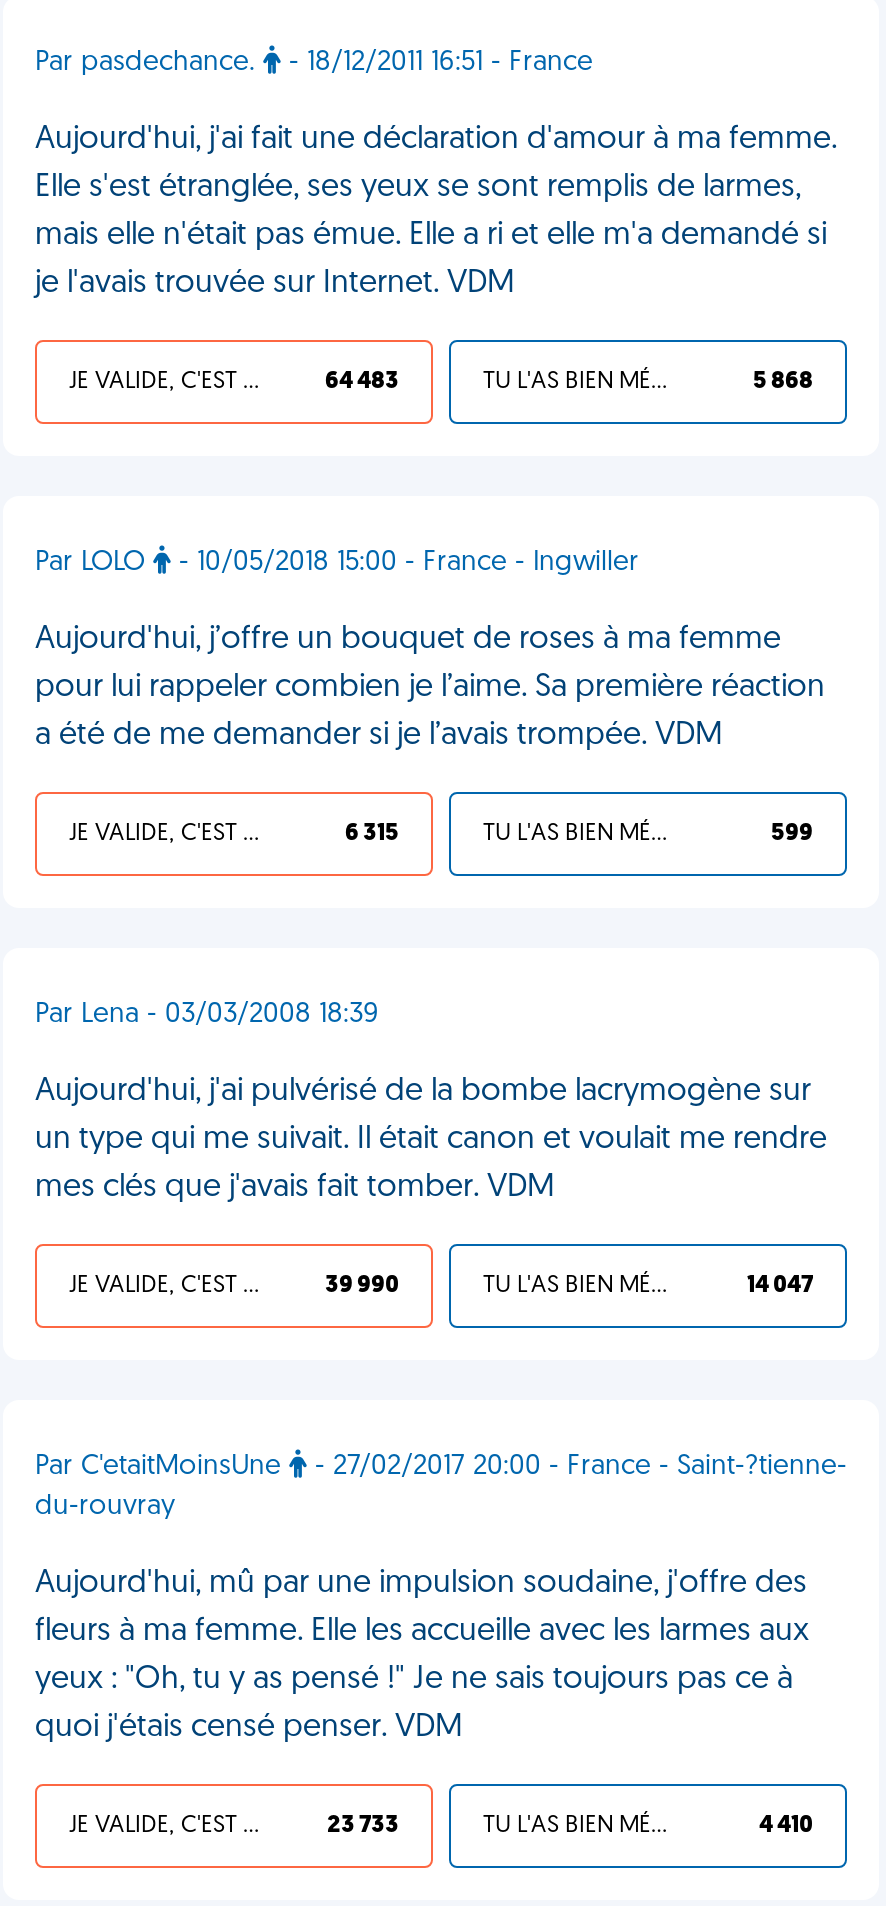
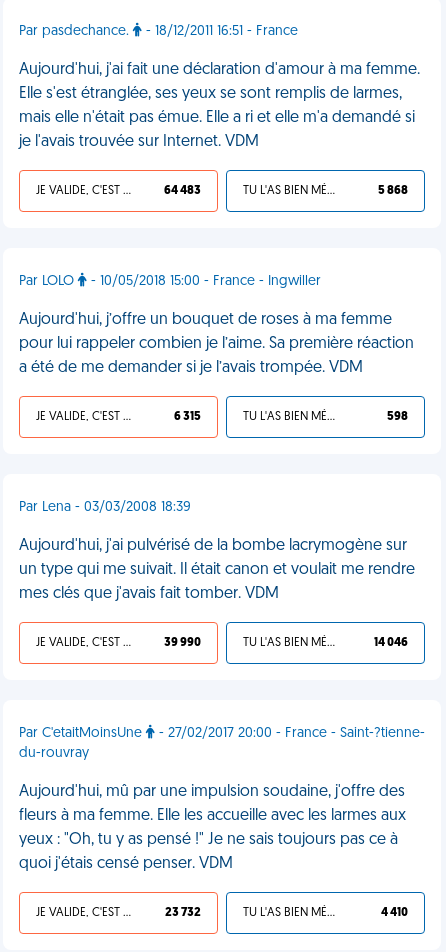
- 599
+ 598

- 14 047
+ 14 046

- 23 733
+ 23 732
